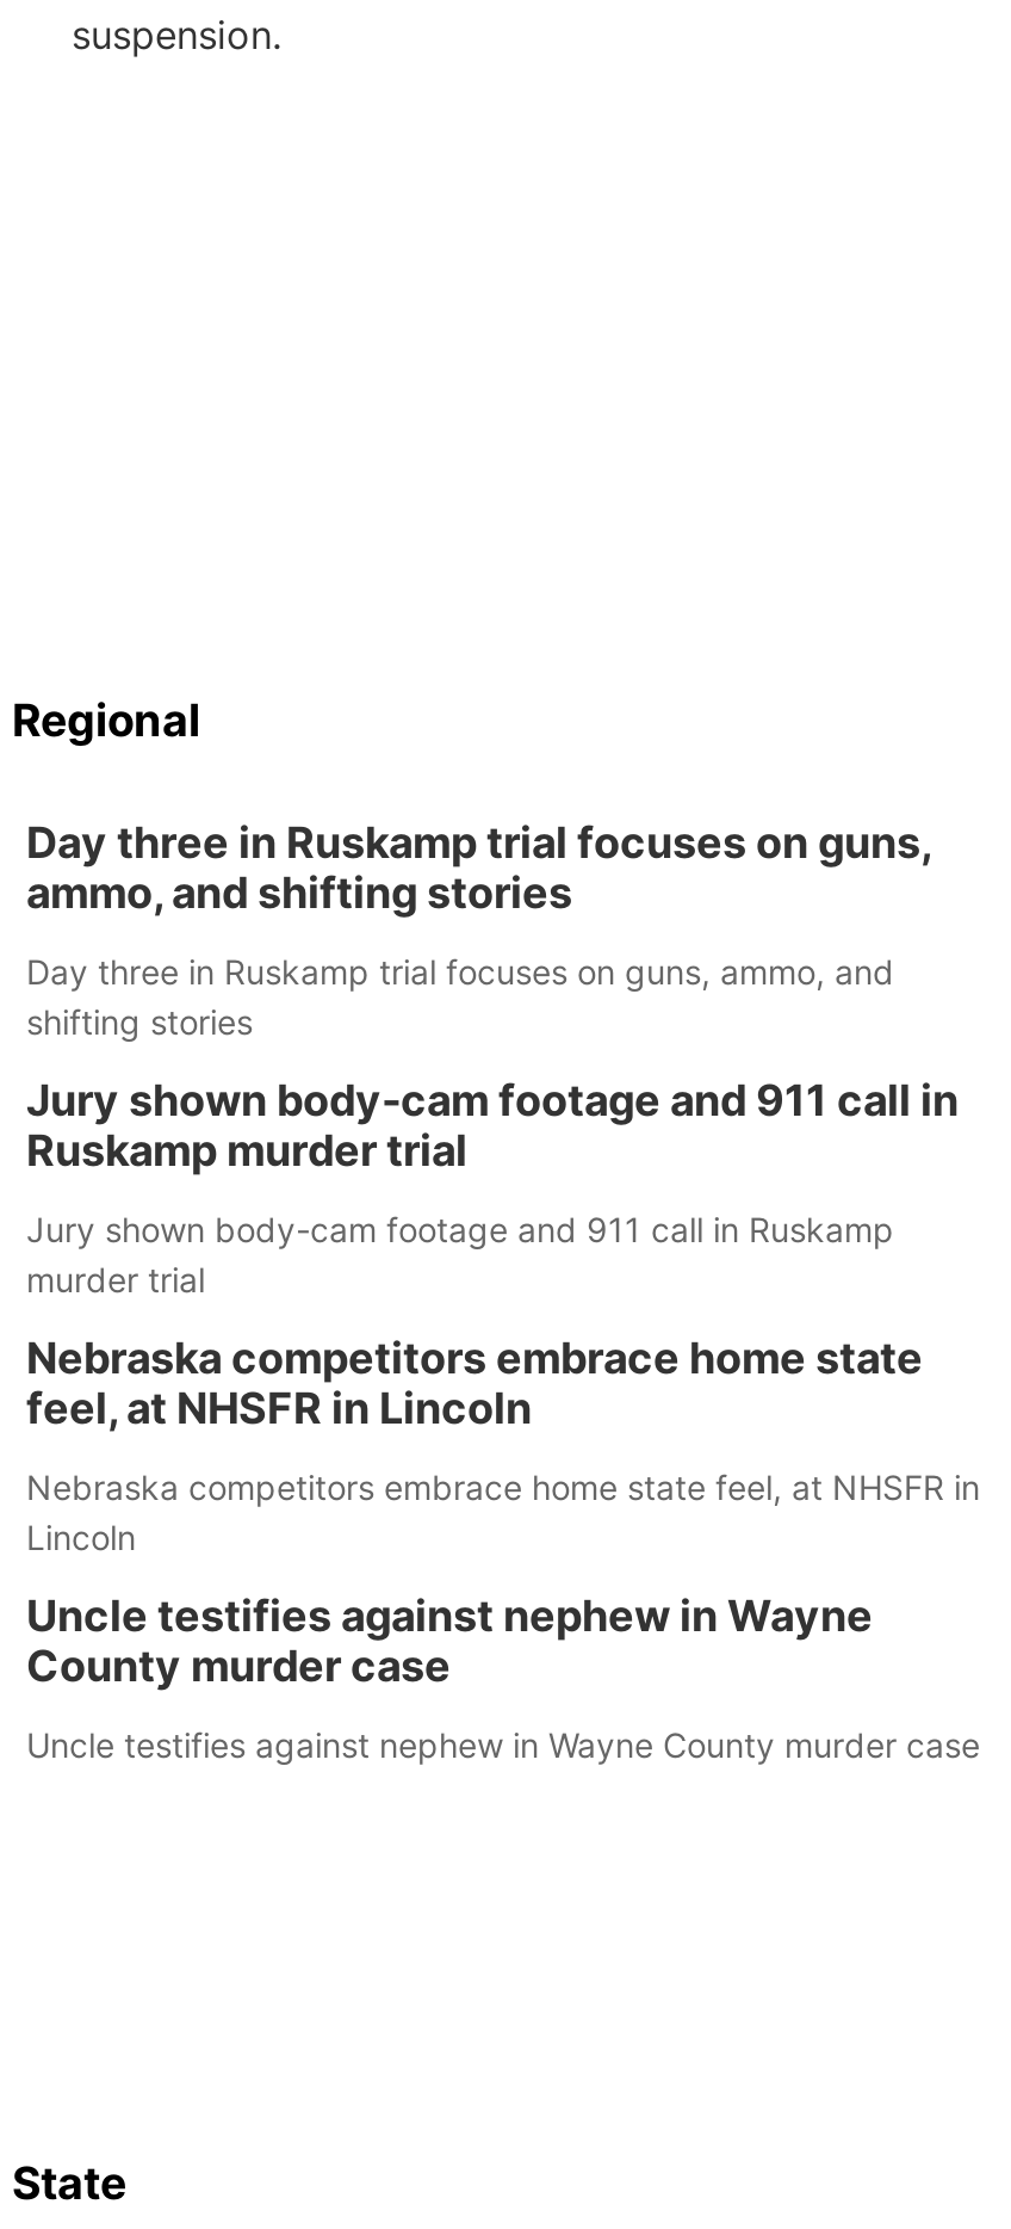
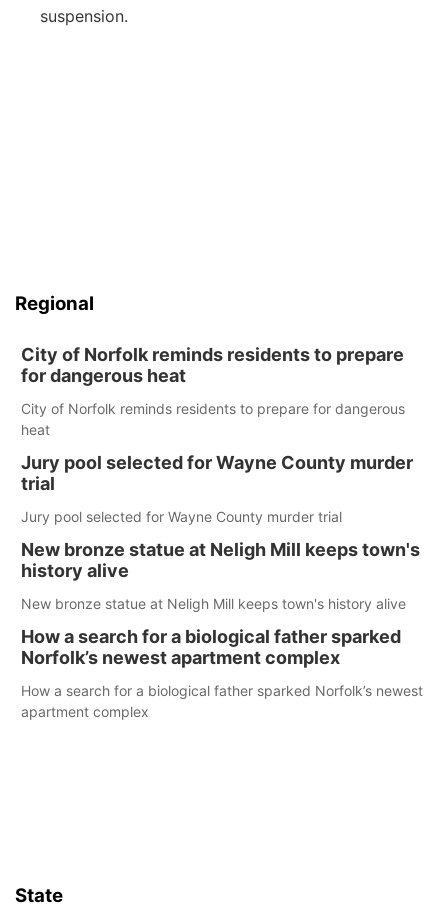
- Day three in Ruskamp trial focuses on guns,
- ammo, and shifting stories
+ City of Norfolk reminds residents to prepare
+ for dangerous heat

- Day three in Ruskamp trial focuses on guns, ammo, and
- shifting stories
+ City of Norfolk reminds residents to prepare for dangerous
+ heat

- Jury shown body-cam footage and 911 call in
- Ruskamp murder trial
+ Jury pool selected for Wayne County murder
+ trial

- Jury shown body-cam footage and 911 call in Ruskamp
- murder trial
+ Jury pool selected for Wayne County murder trial

- Nebraska competitors embrace home state
- feel, at NHSFR in Lincoln
+ New bronze statue at Neligh Mill keeps town's
+ history alive

- Nebraska competitors embrace home state feel, at NHSFR in
- Lincoln
+ New bronze statue at Neligh Mill keeps town's history alive

- Uncle testifies against nephew in Wayne
- County murder case
+ How a search for a biological father sparked
+ Norfolk’s newest apartment complex

- Uncle testifies against nephew in Wayne County murder case
+ How a search for a biological father sparked Norfolk’s newest
+ apartment complex
